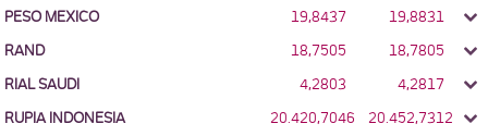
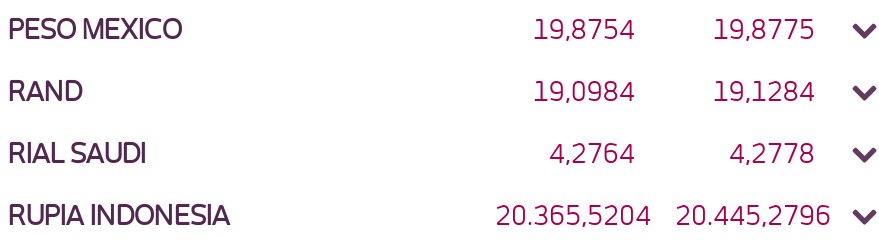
- 19,8437
+ 19,8754

- 19,8831
+ 19,8775

- 18,7505
+ 19,0984

- 18,7805
+ 19,1284

- 4,2803
+ 4,2764

- 4,2817
+ 4,2778

- 20.420,7046
+ 20.365,5204

- 20.452,7312
+ 20.445,2796
